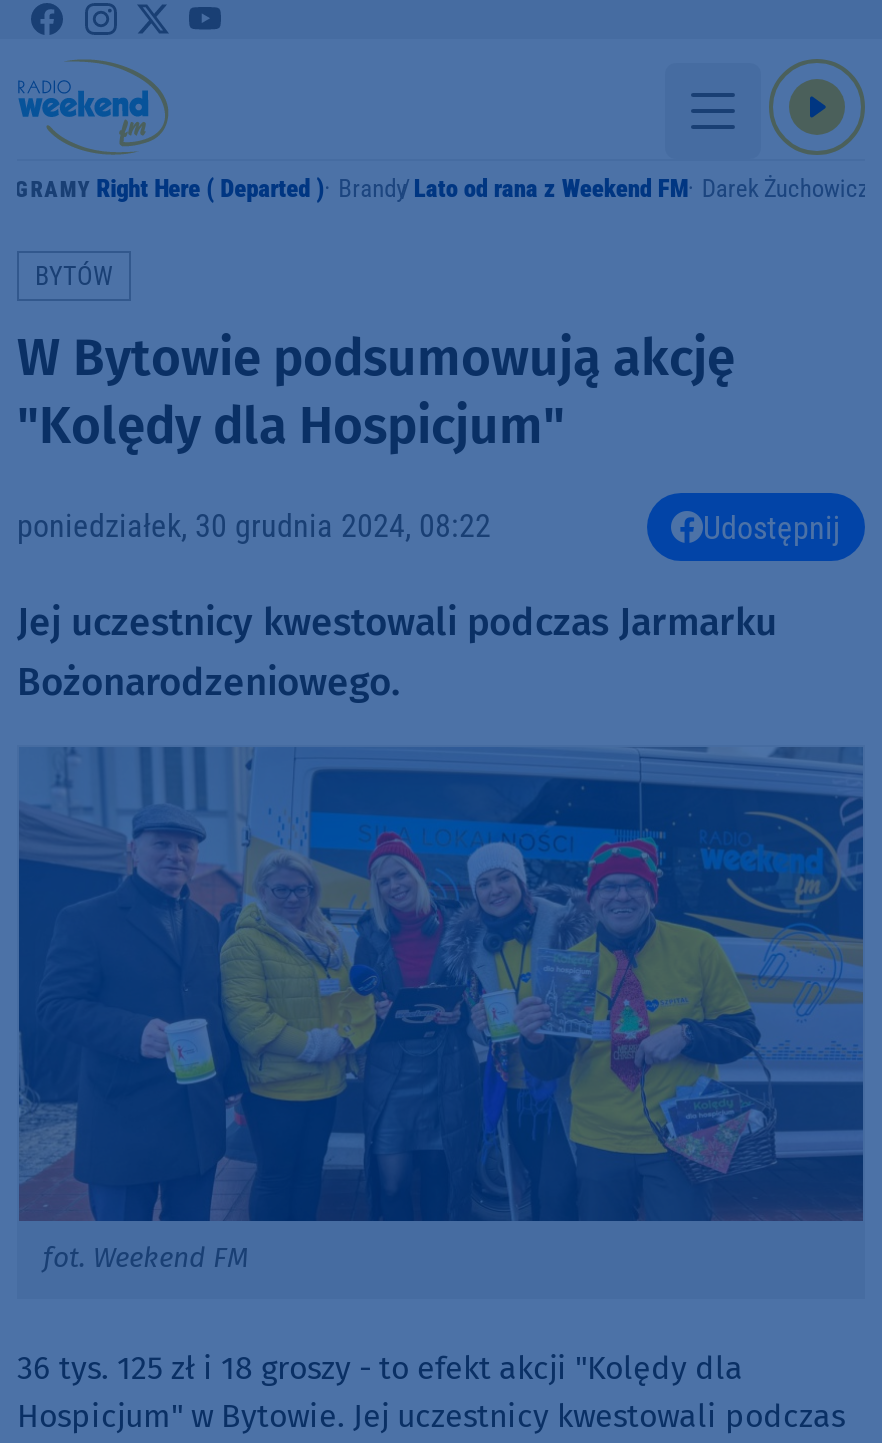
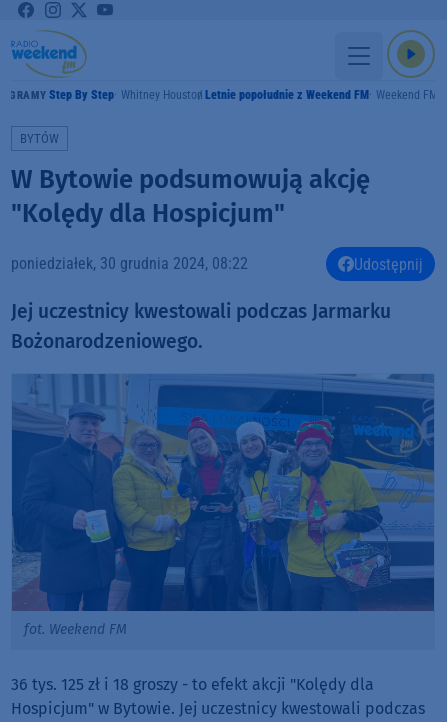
- GRAMY Right Here ( Departed ) Brandy Lato od rana z Weekend FM Darek Żuchowicz
+ GRAMY Step By Step Whitney Houston Letnie popołudnie z Weekend FM Weekend FM
